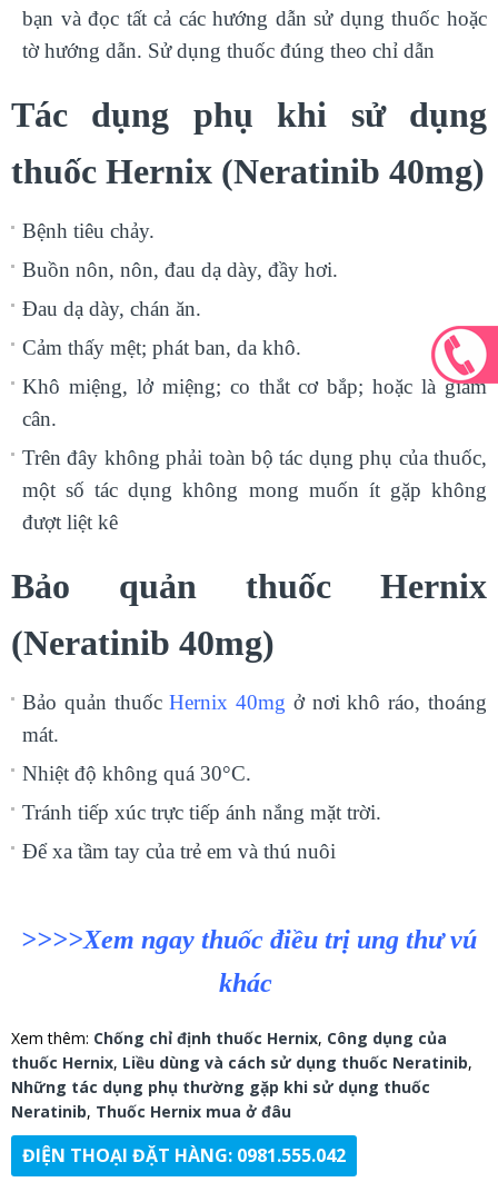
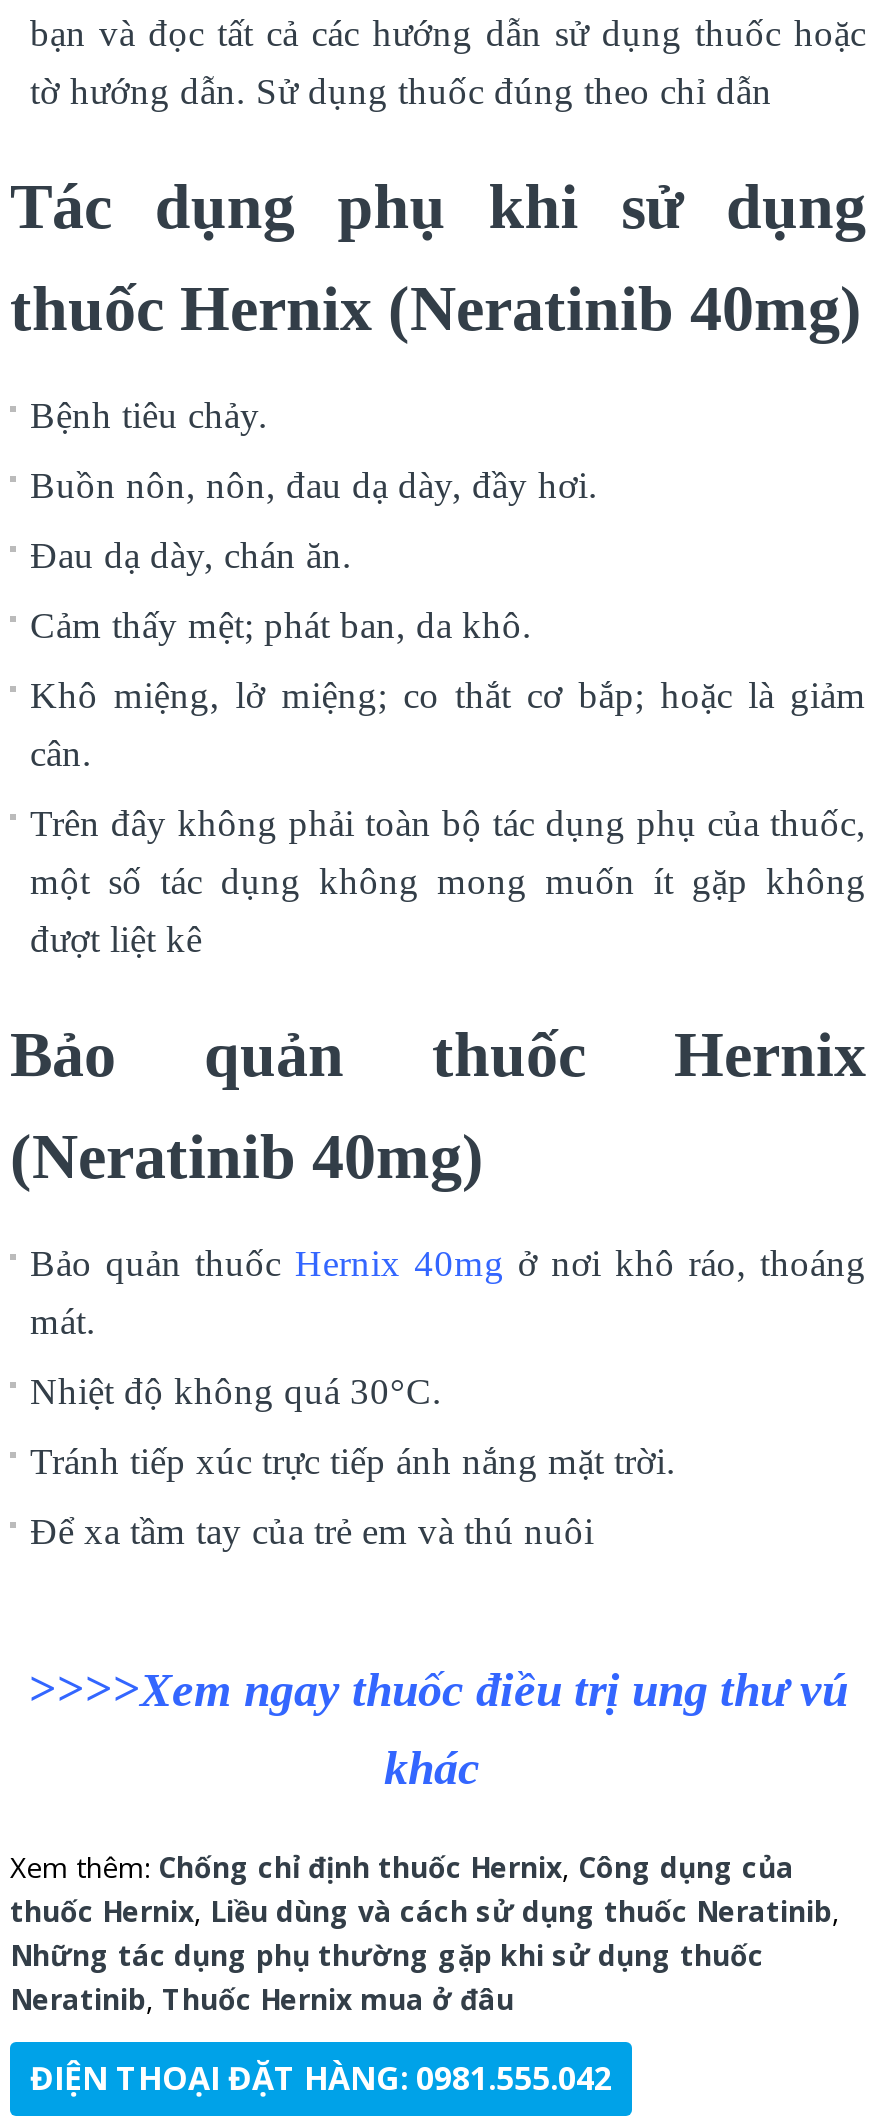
- [image]
